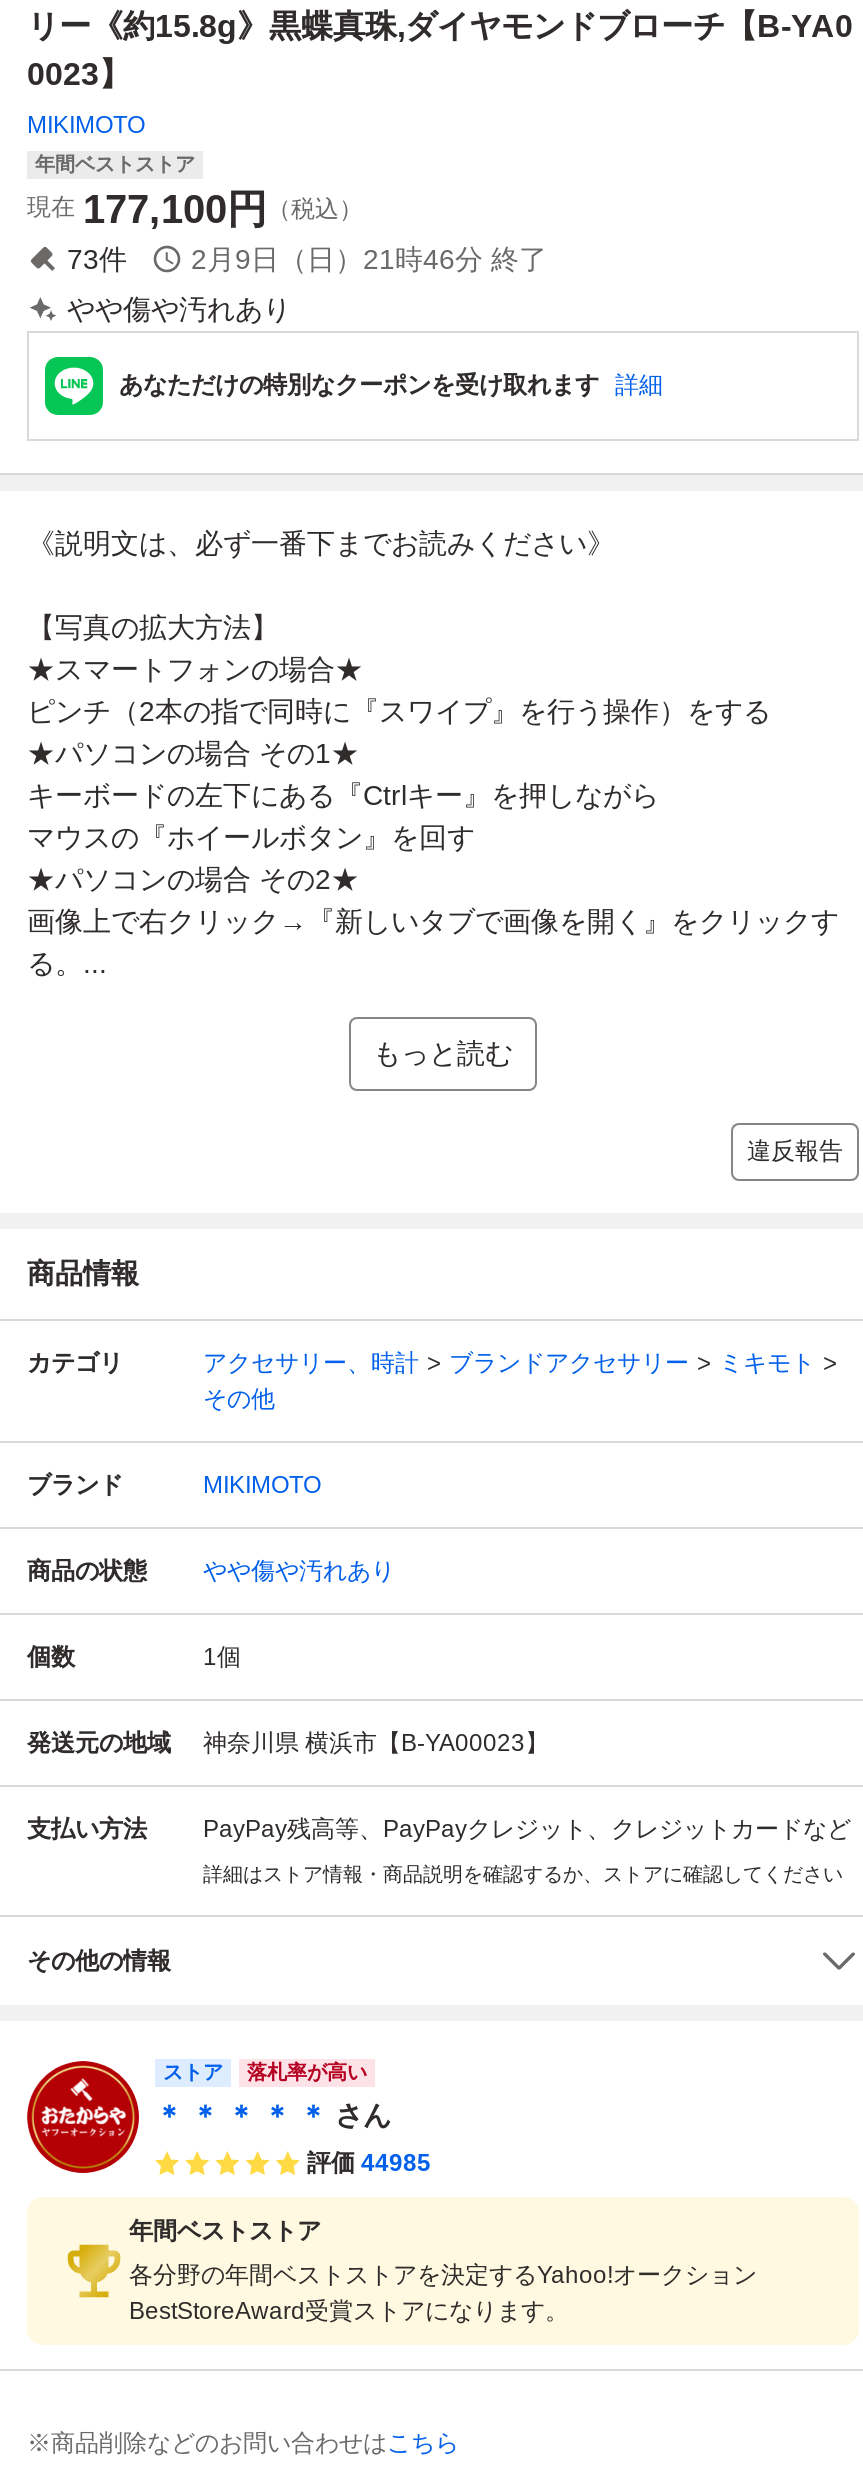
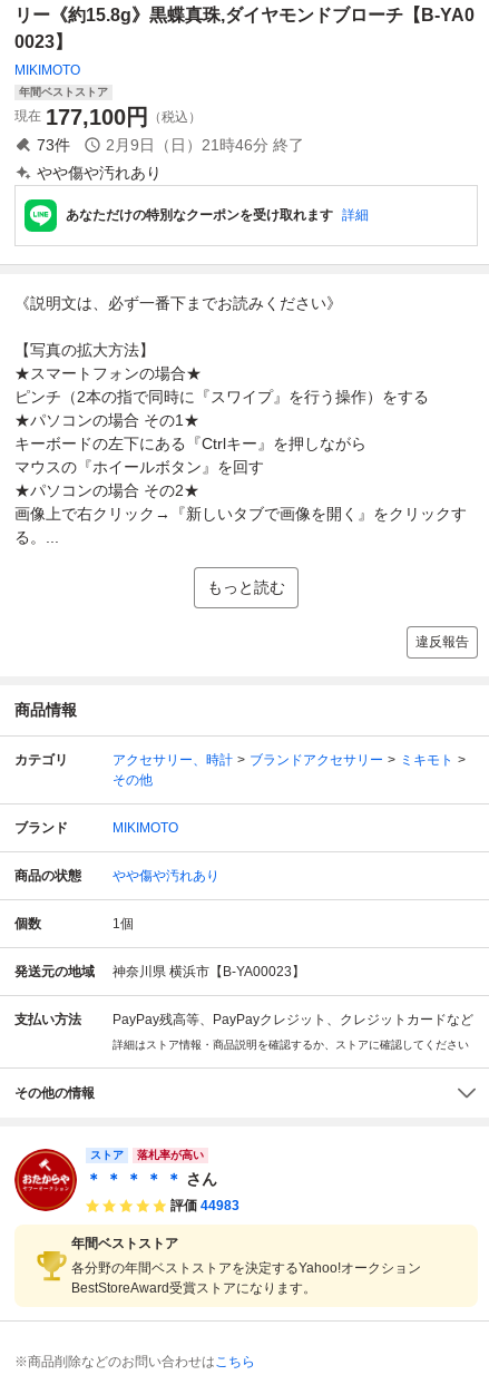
- 評価 44985
+ 評価 44983
